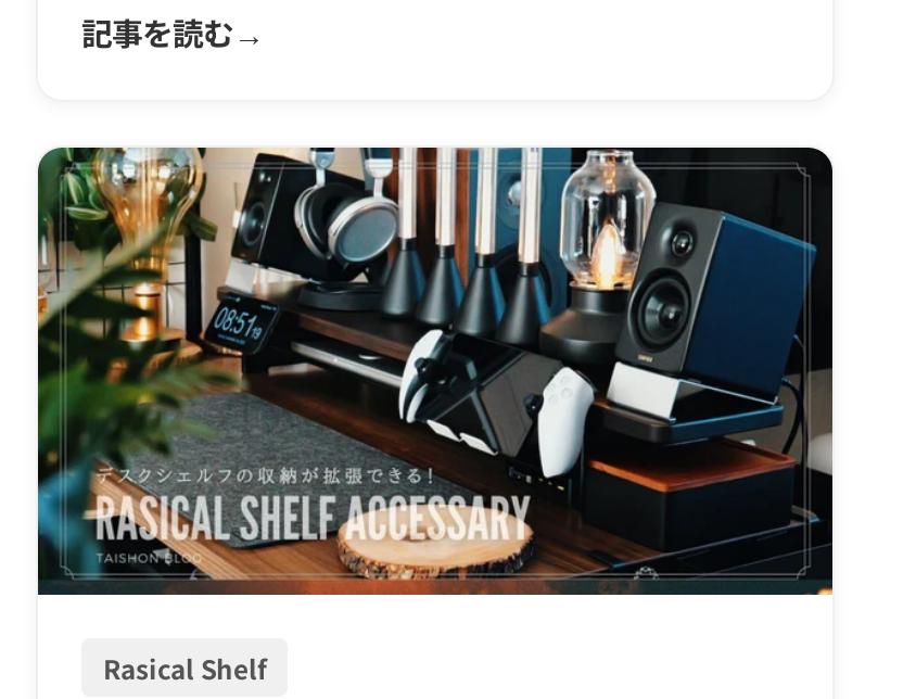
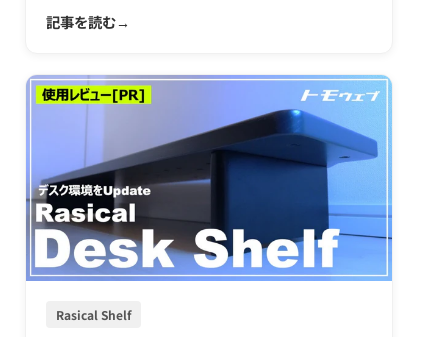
- [image]
+ [image]
